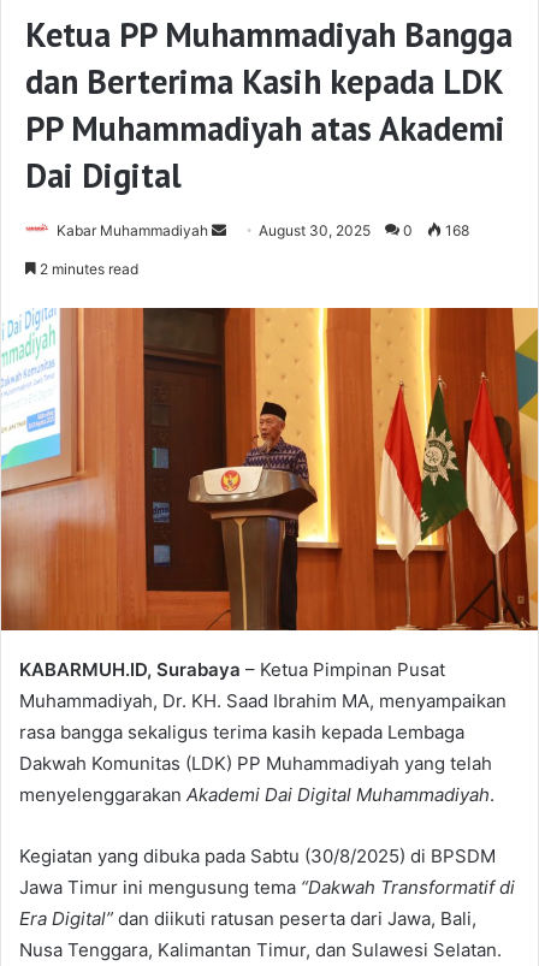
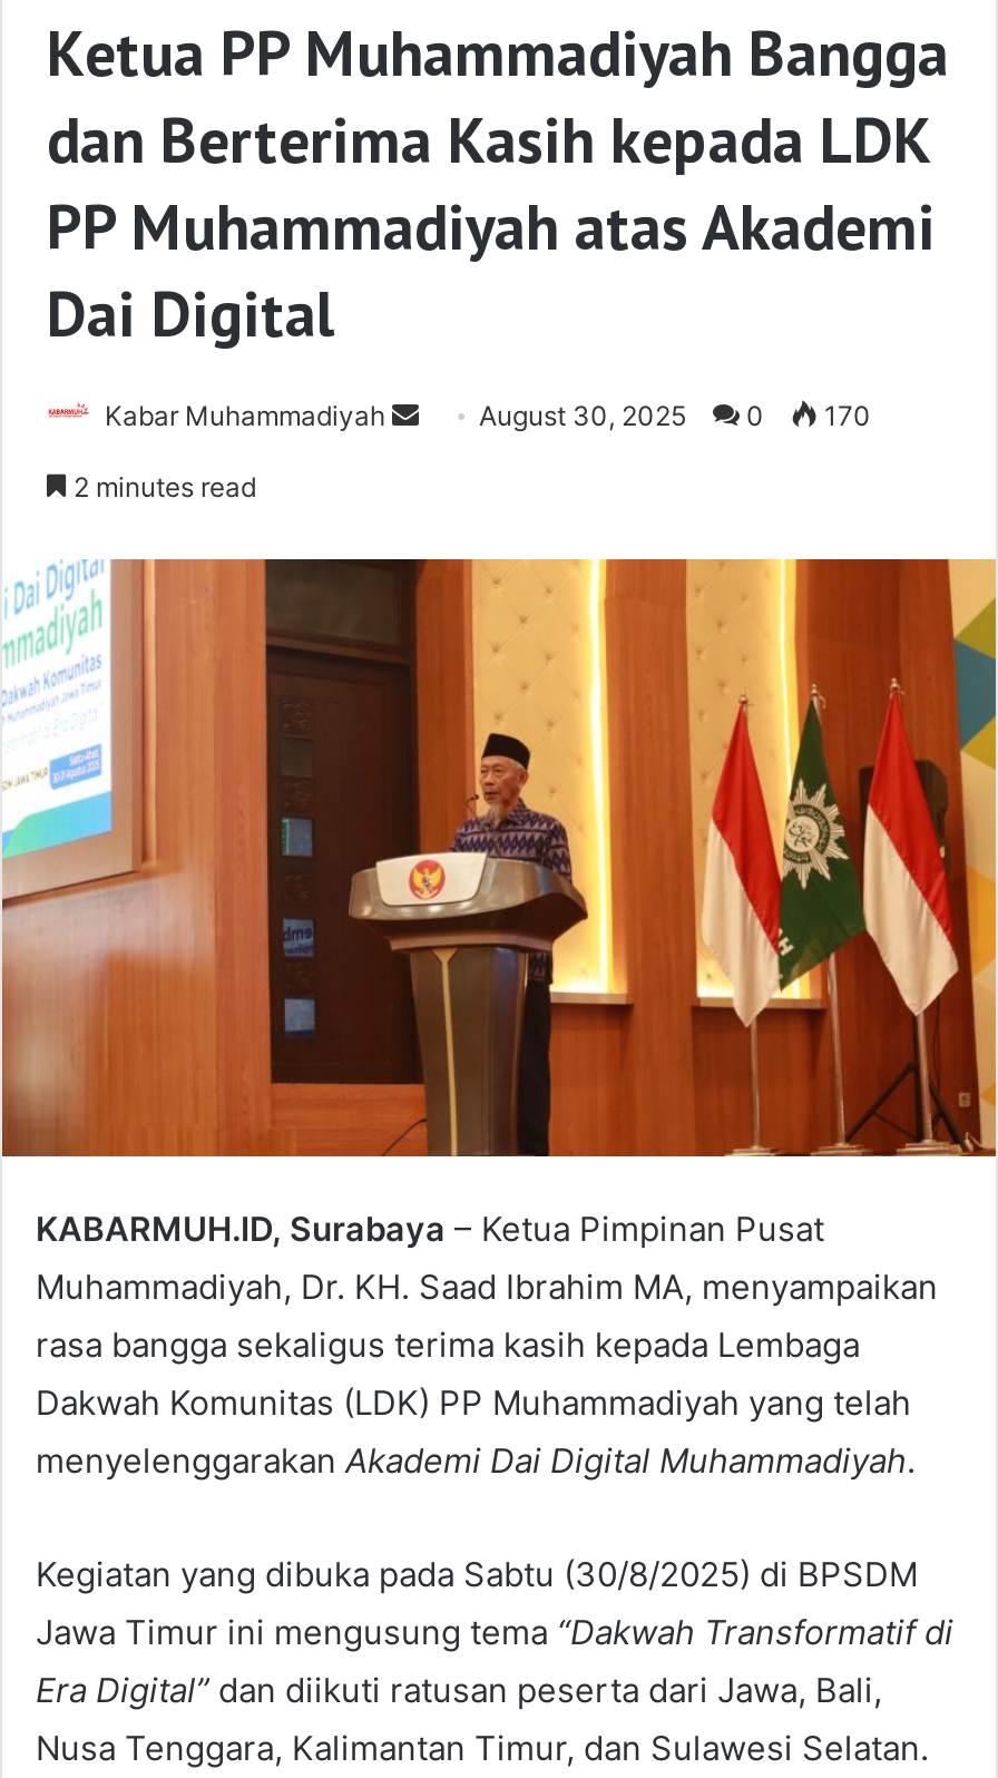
- 168
+ 170
